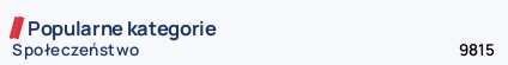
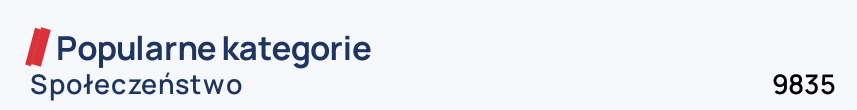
- 9815
+ 9835
